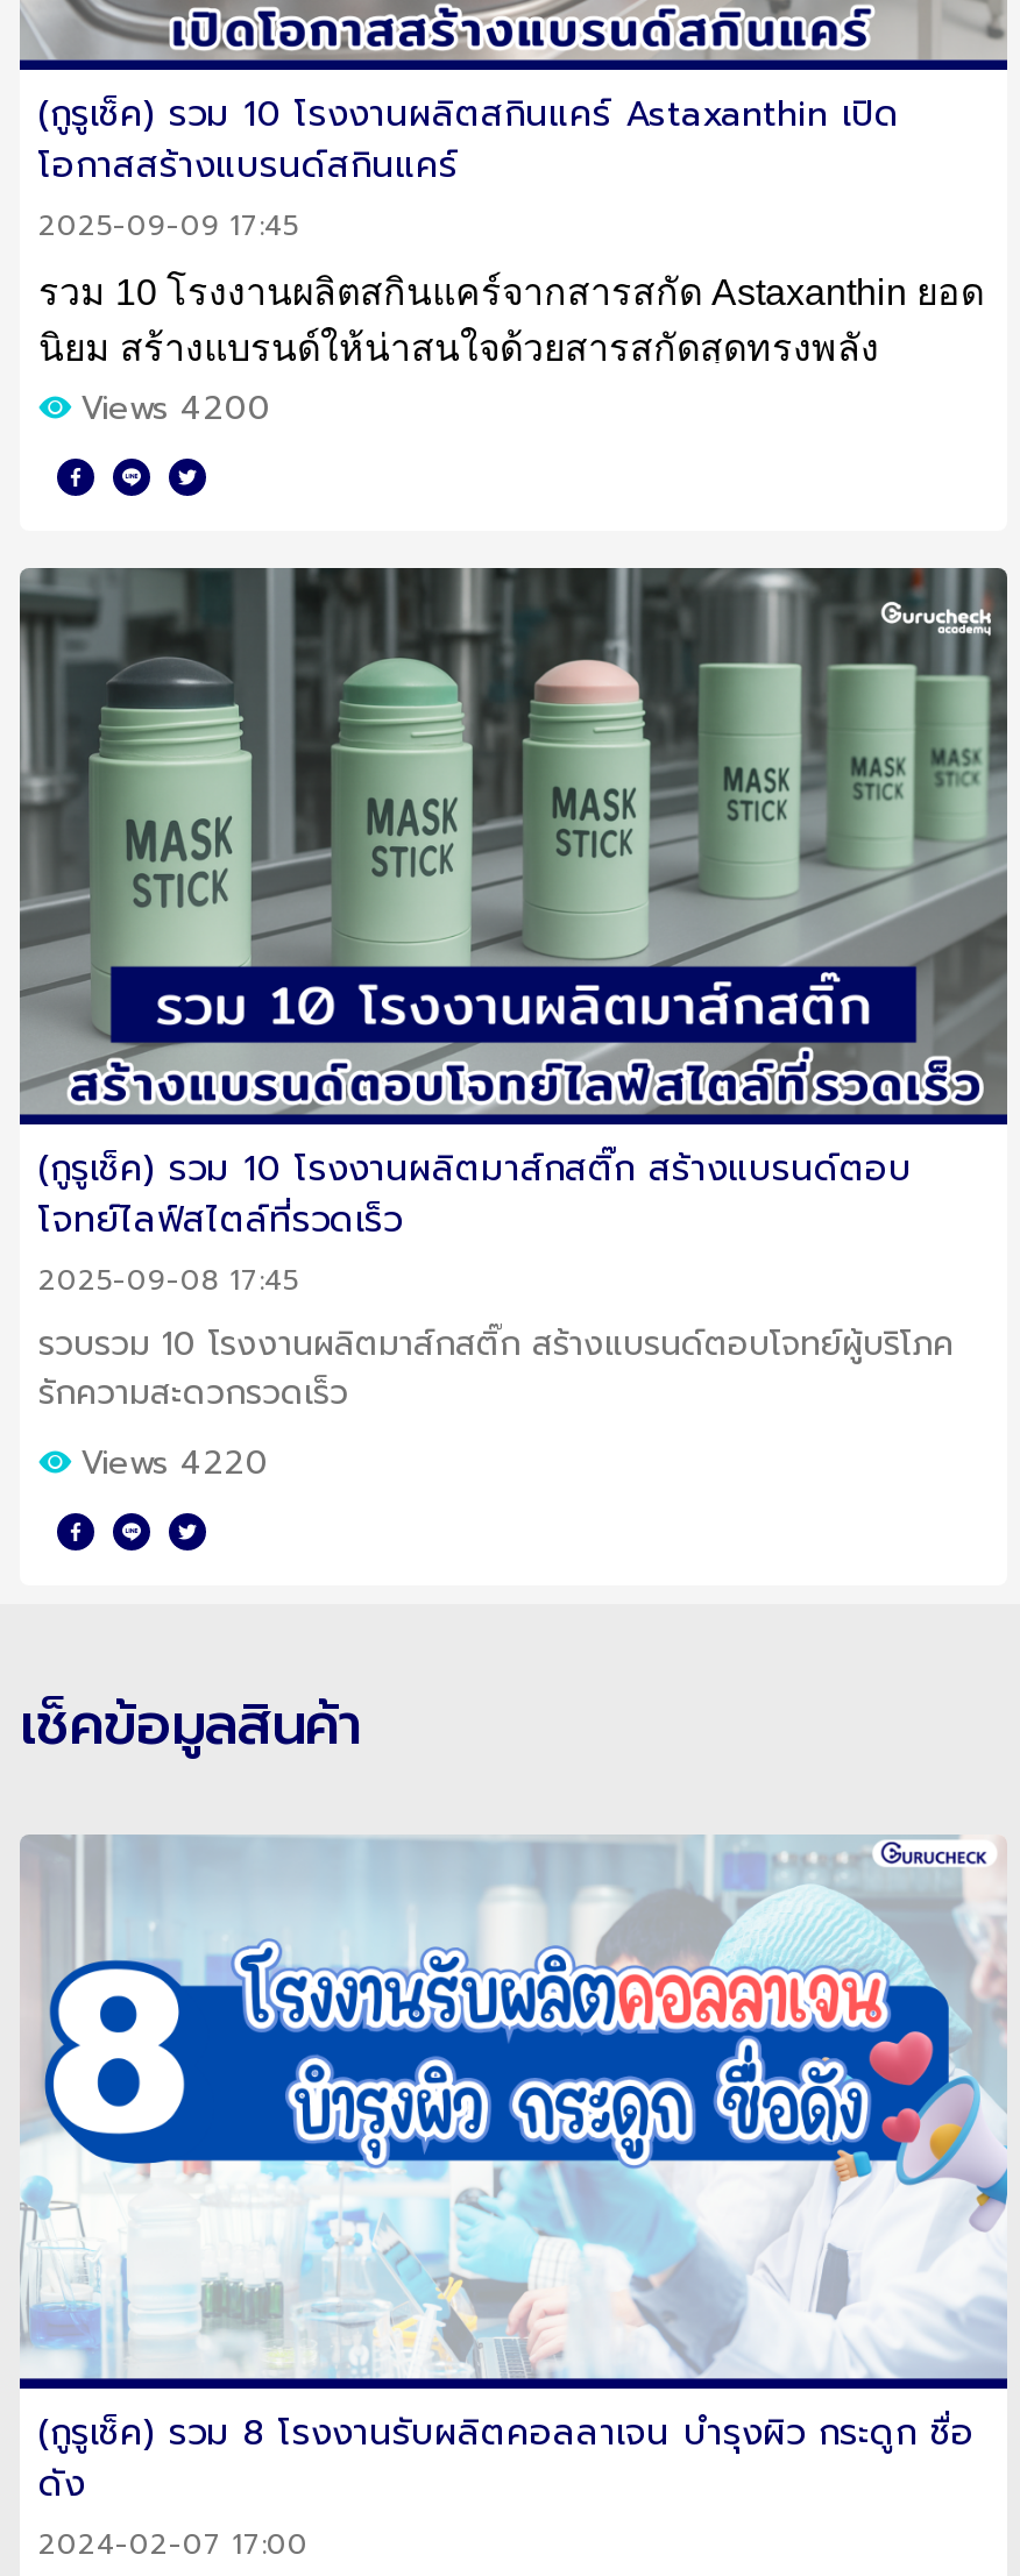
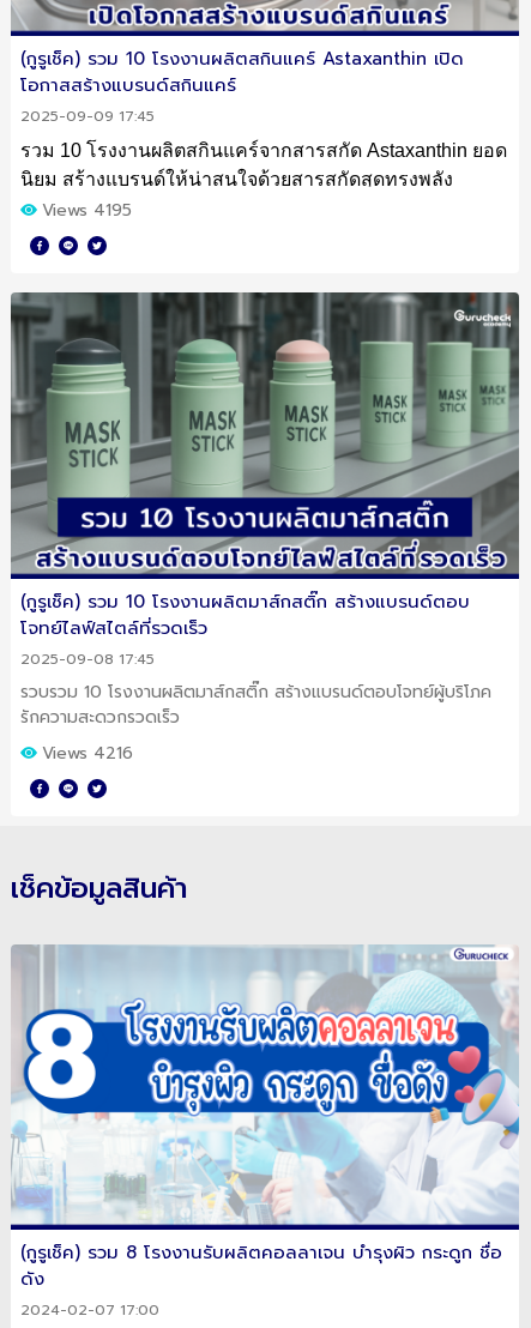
- Views 4200
+ Views 4195

- Views 4220
+ Views 4216
